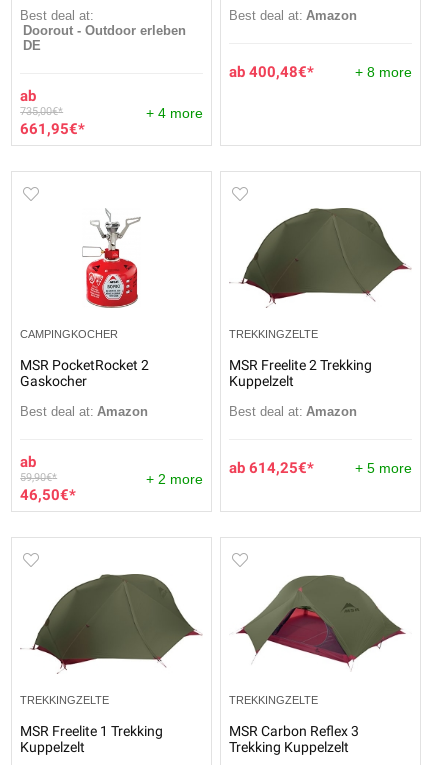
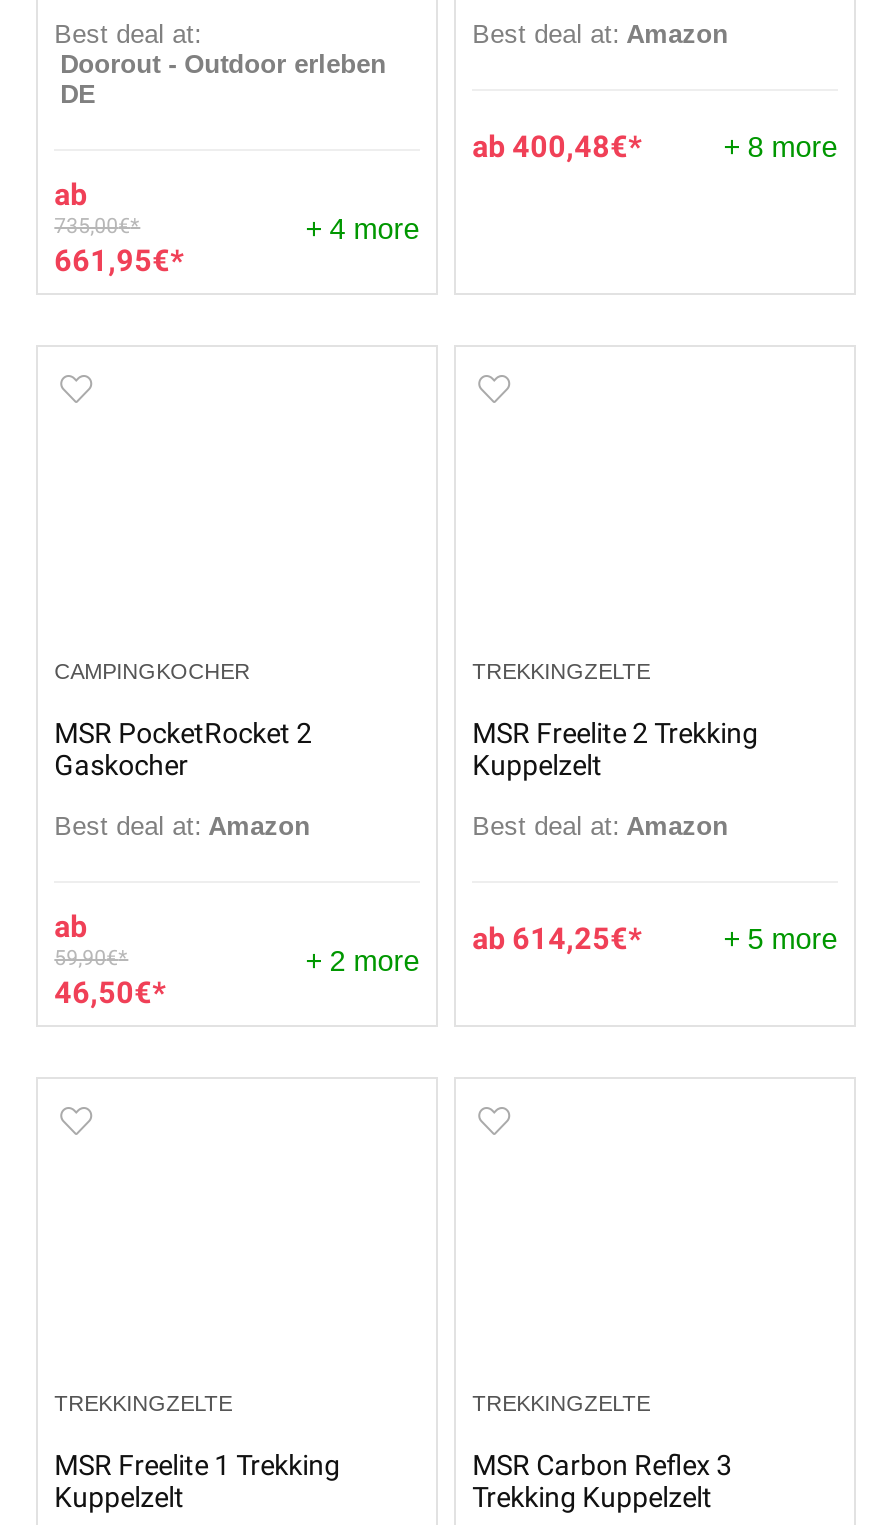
- [image]

- [image]

- [image]

- [image]
